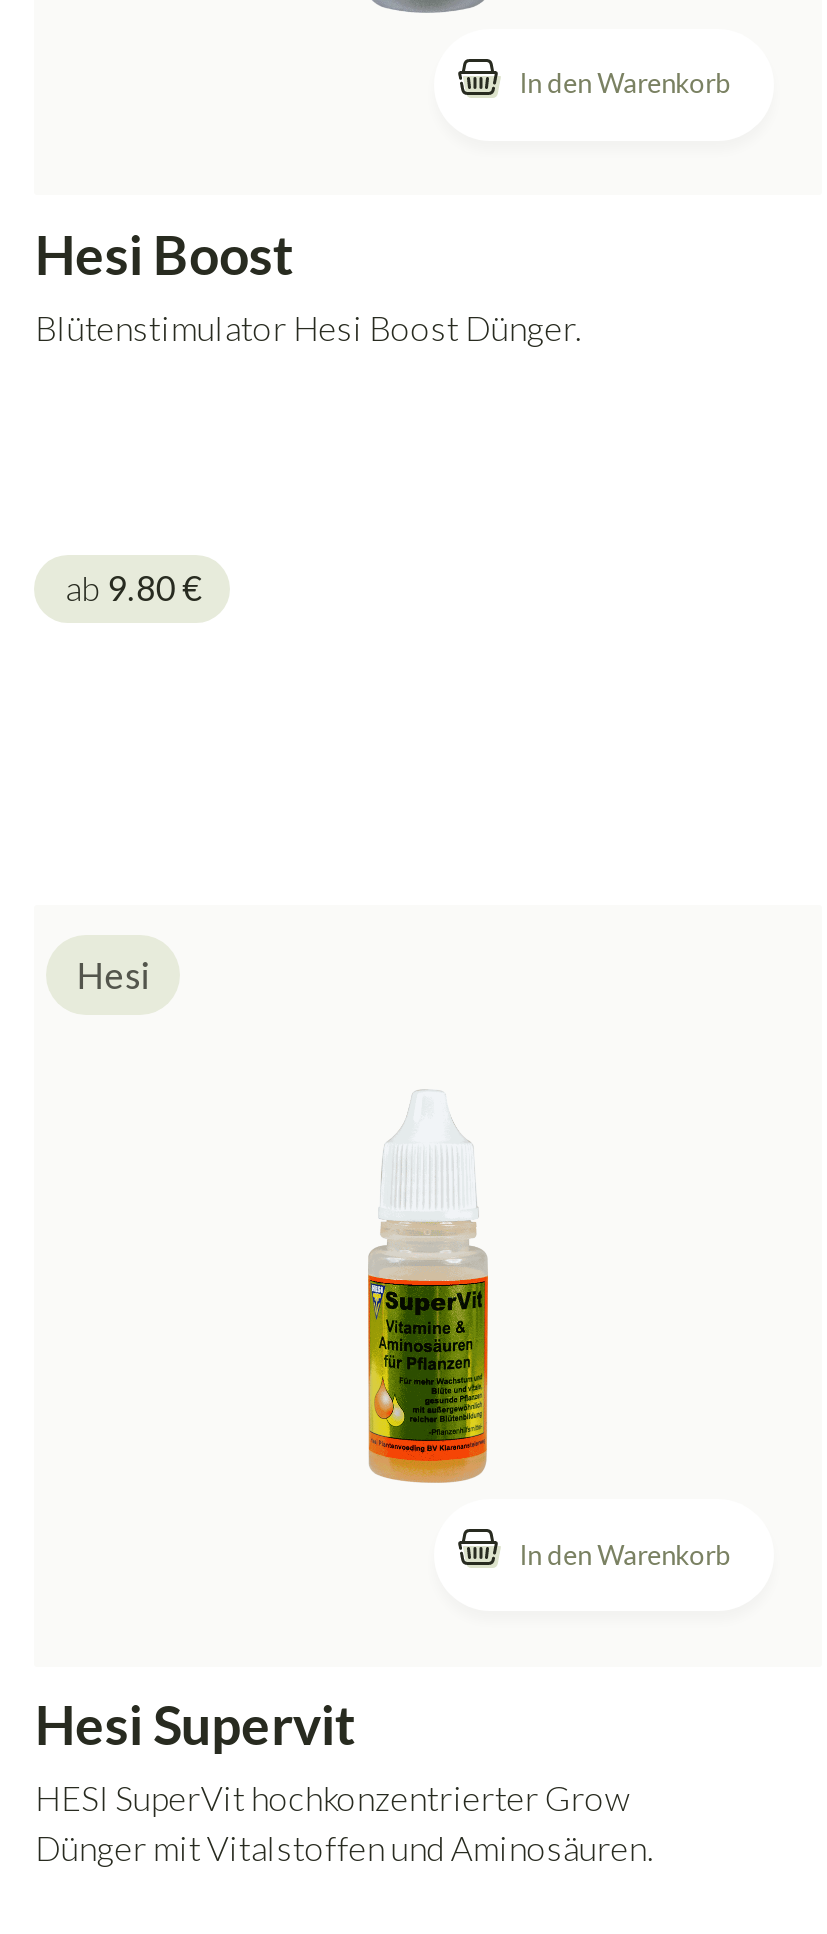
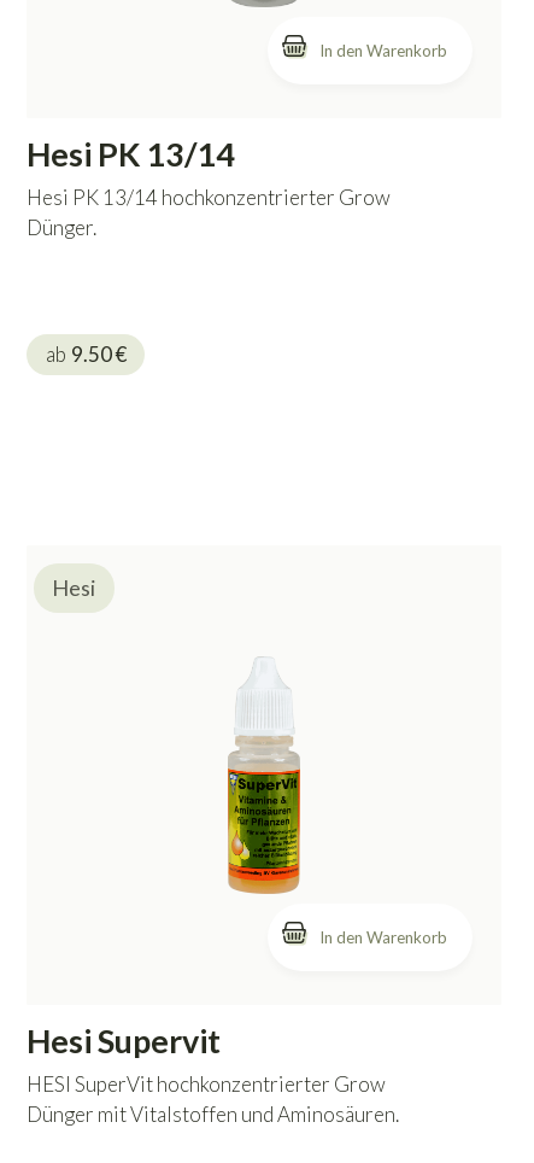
- Hesi Boost
- Blütenstimulator Hesi Boost Dünger.
+ Hesi PK 13/14
+ Hesi PK 13/14 hochkonzentrierter Grow
+ Dünger.

- ab 9.80 €
+ ab 9.50 €
